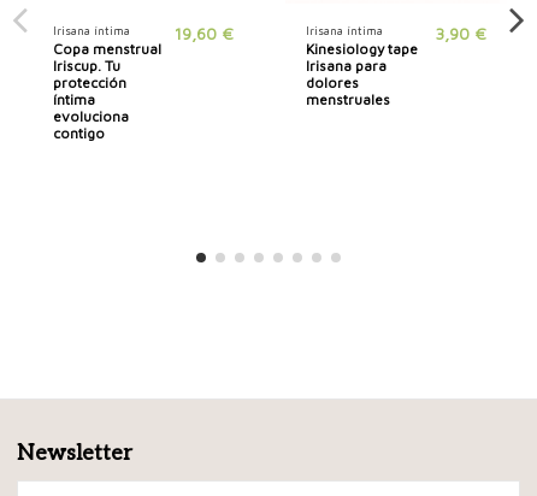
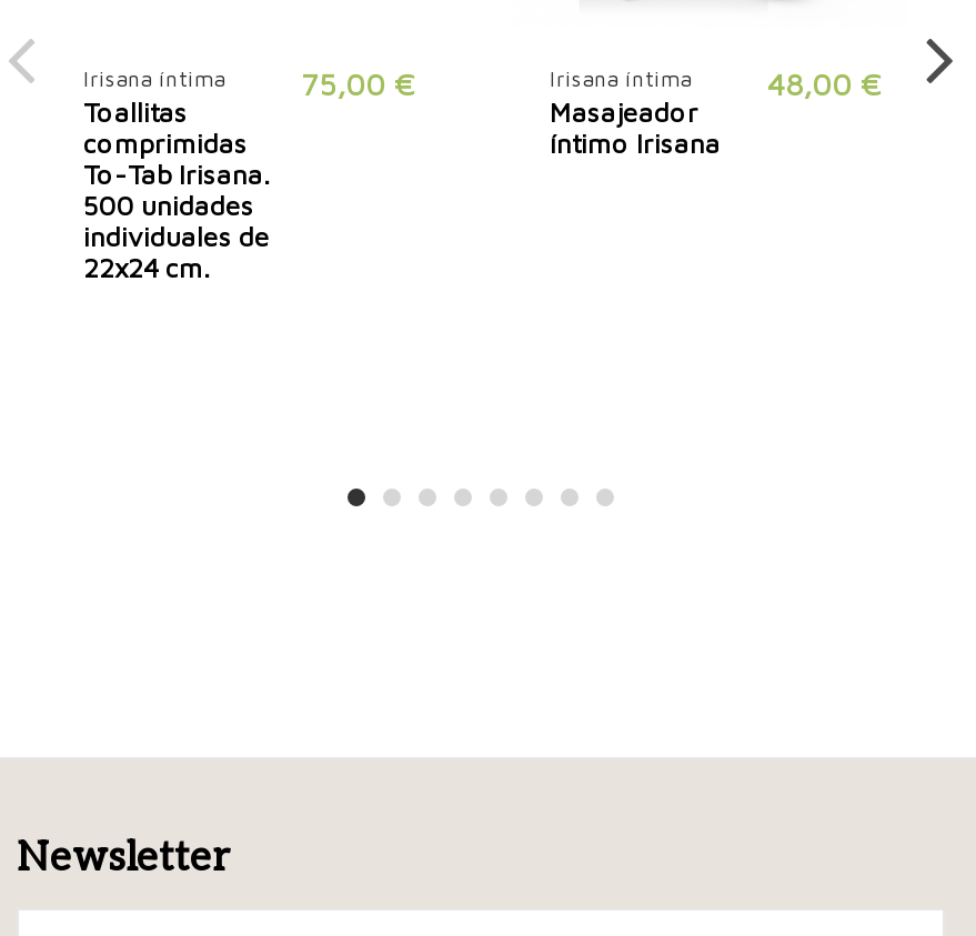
- 19,60 €
+ 75,00 €

- 3,90 €
+ 48,00 €

- Copa menstrual
- Iriscup. Tu
- protección
- íntima
- evoluciona
- contigo
+ Toallitas
+ comprimidas
+ To-Tab Irisana.
+ 500 unidades
+ individuales de
+ 22x24 cm.

- Kinesiology tape
- Irisana para
- dolores
- menstruales
+ Masajeador
+ íntimo Irisana
